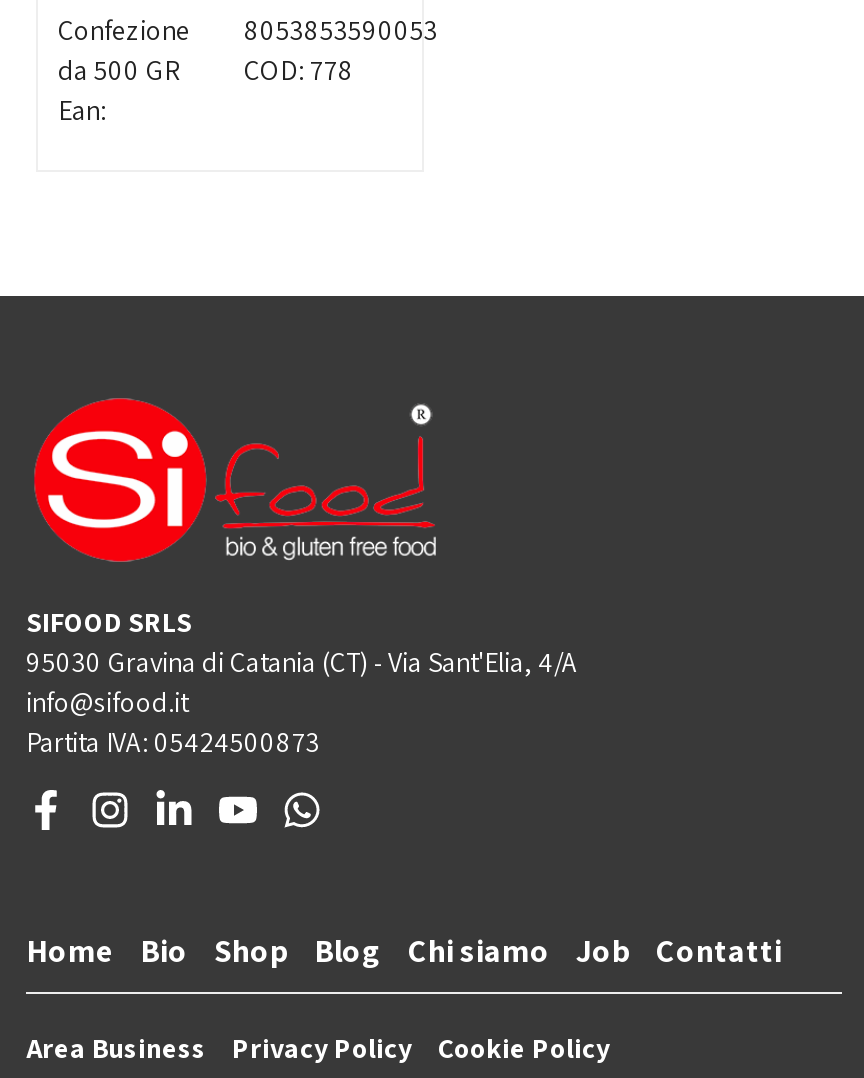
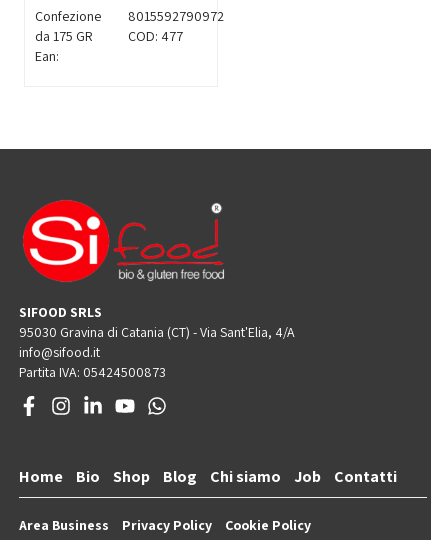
- Confezione 8053853590053
+ Confezione 8015592790972

- da 500 GR
+ da 175 GR

- COD: 778
+ COD: 477
